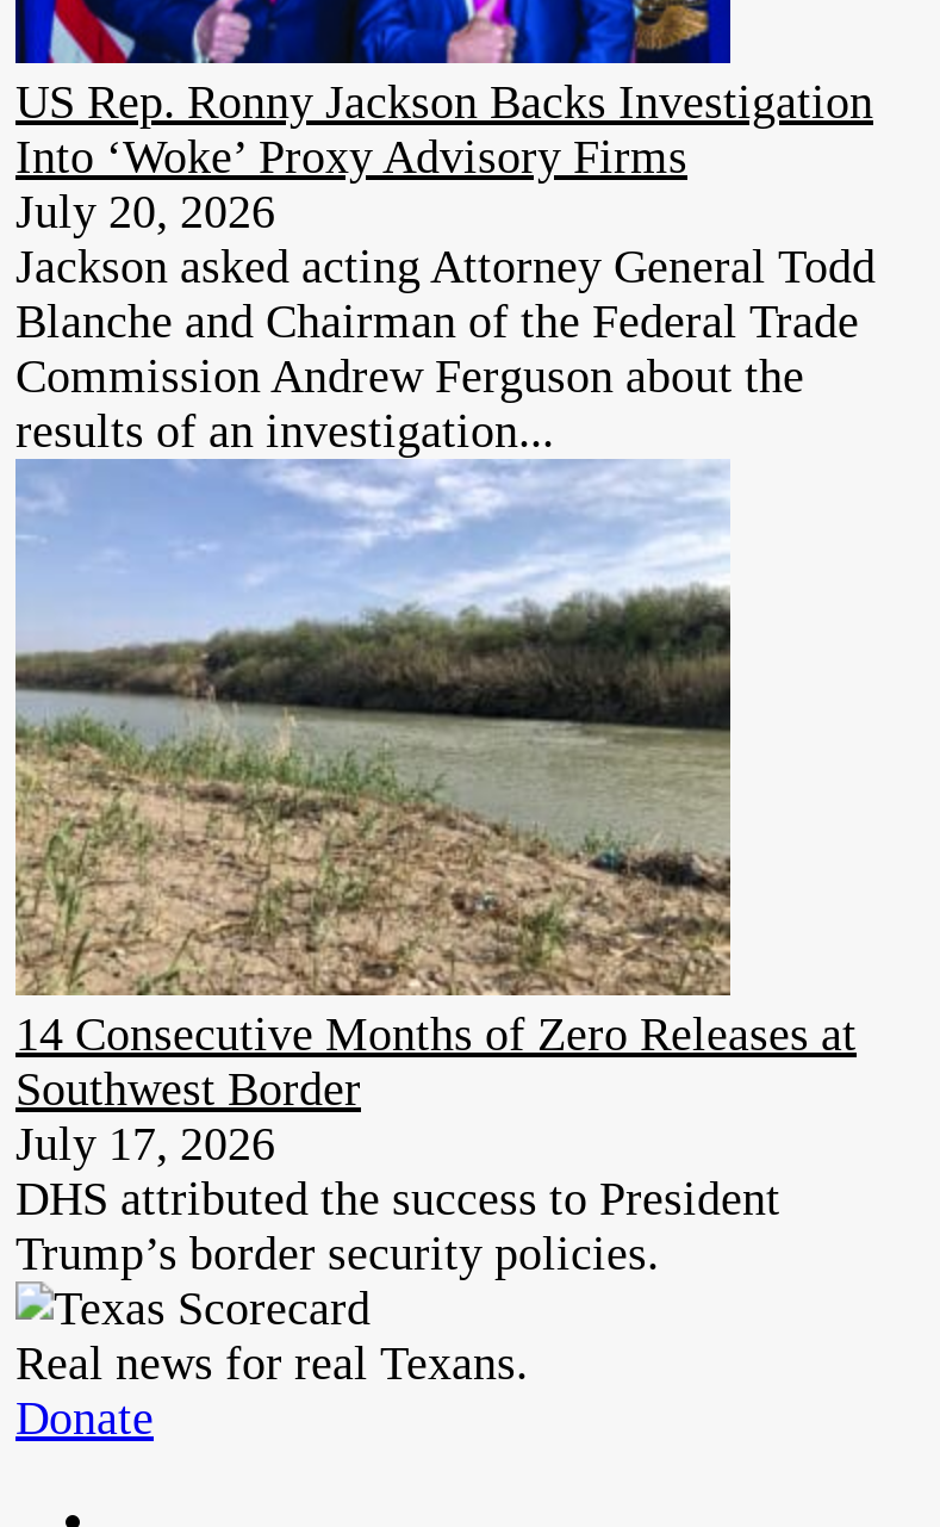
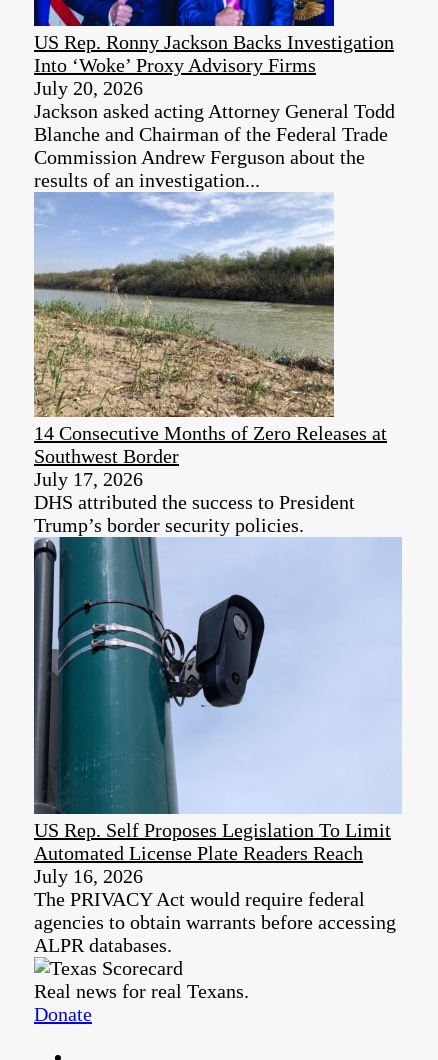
+ [image]
+ US Rep. Self Proposes Legislation To Limit
+ Automated License Plate Readers Reach
+ July 16, 2026
+ The PRIVACY Act would require federal
+ agencies to obtain warrants before accessing
+ ALPR databases.
